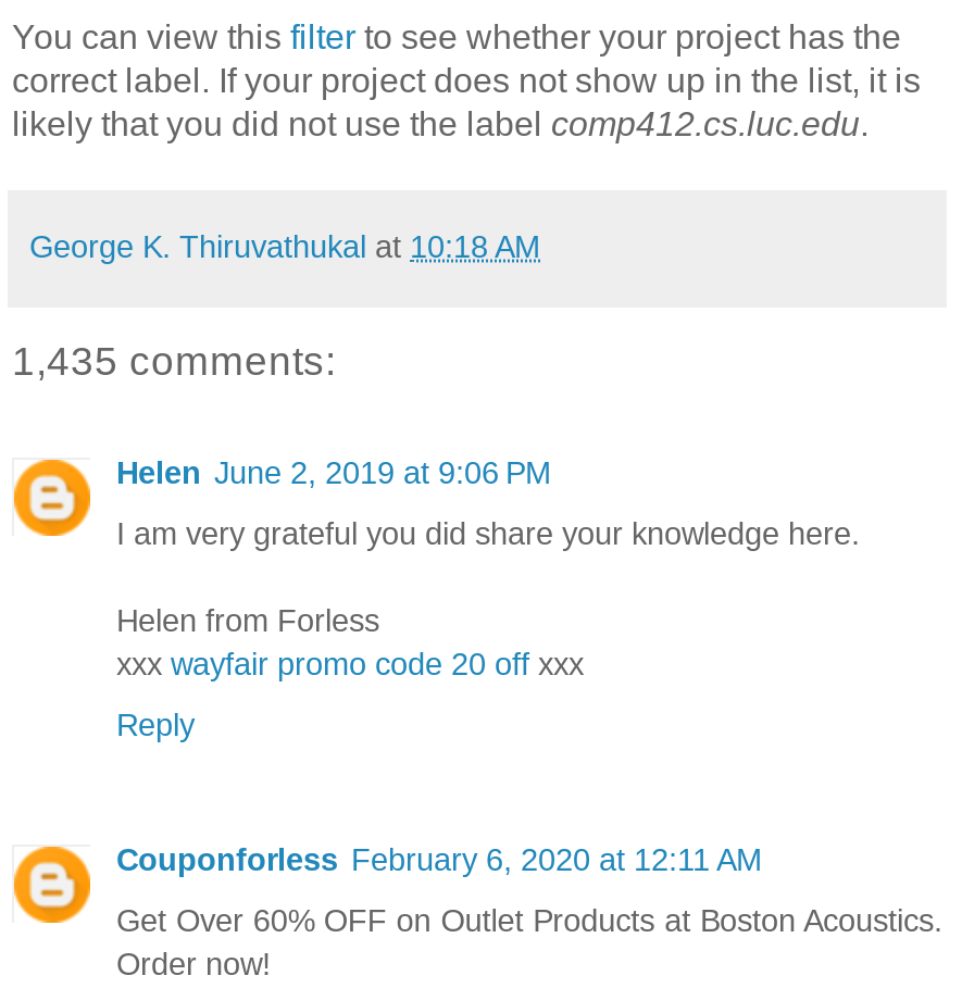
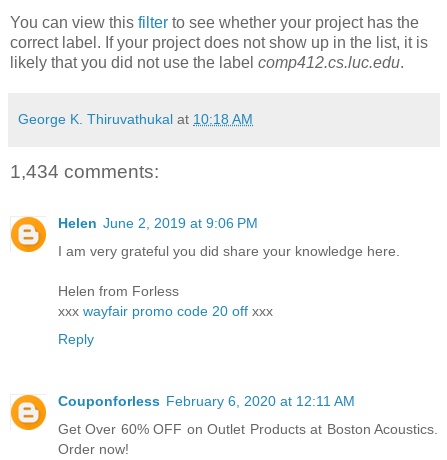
- 1,435 comments:
+ 1,434 comments:
